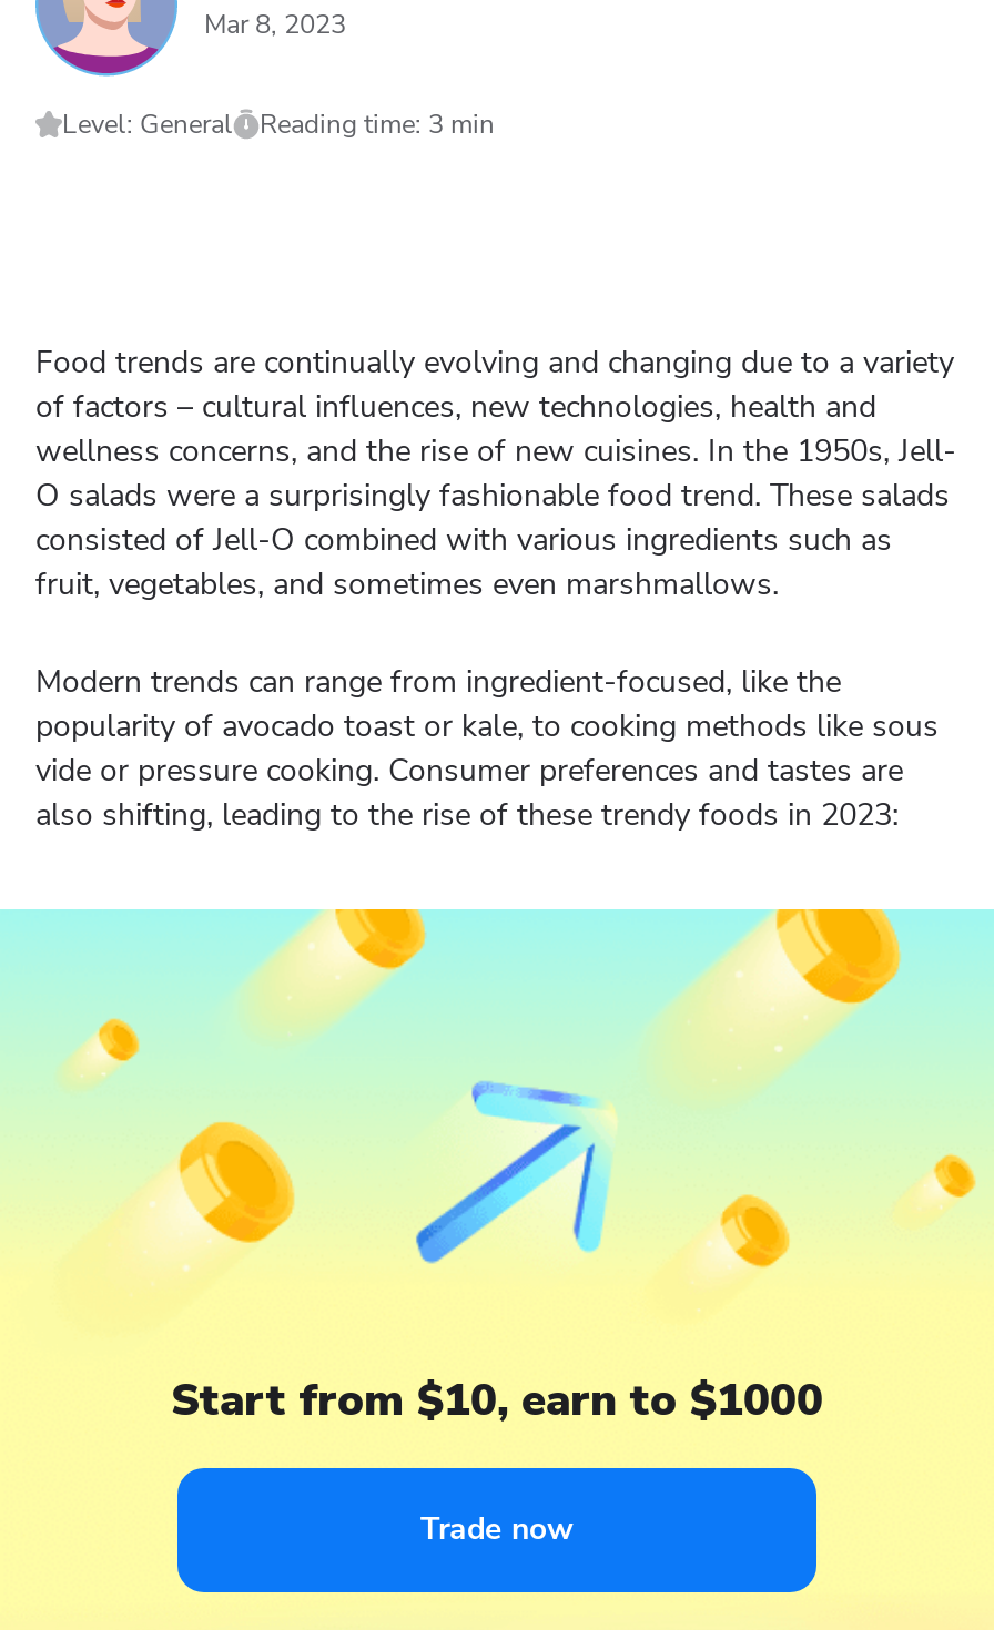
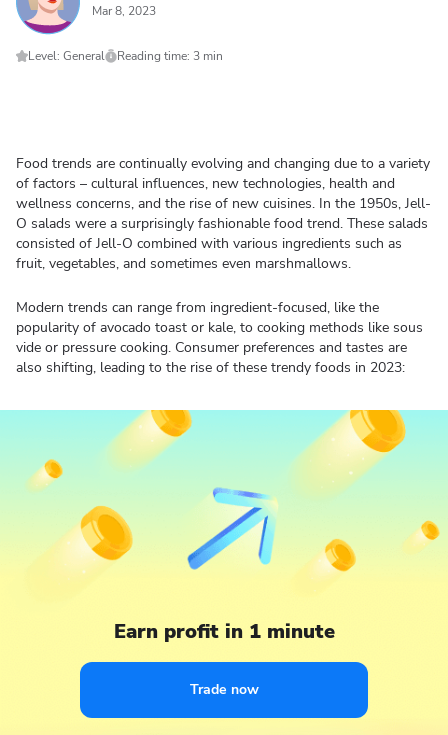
- Start from $10, earn to $1000
+ Earn profit in 1 minute
